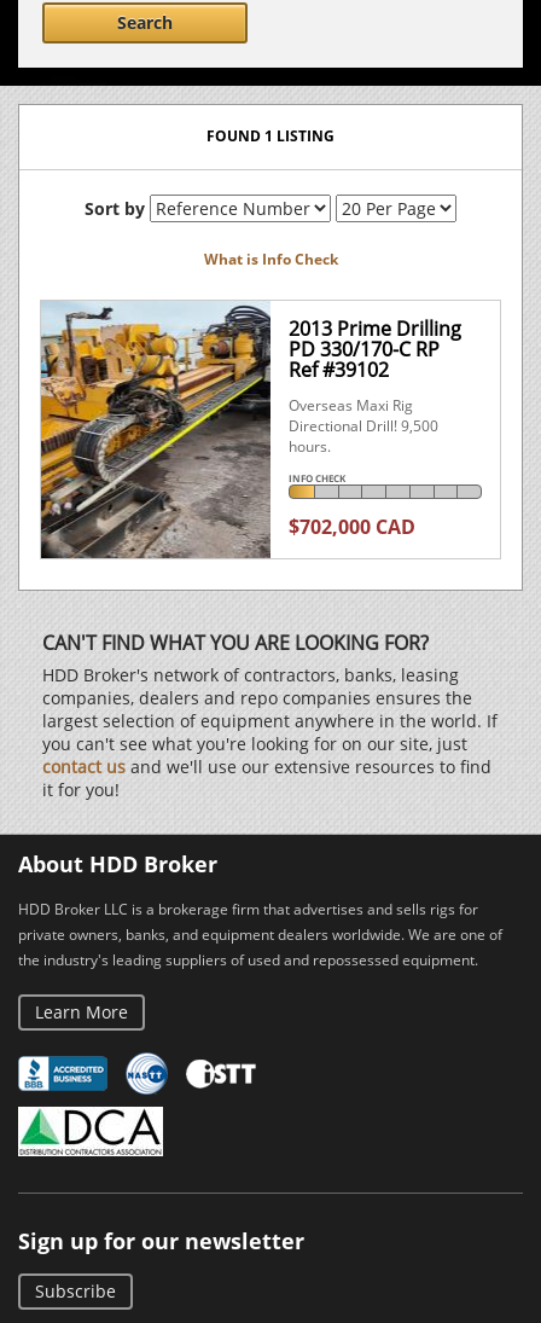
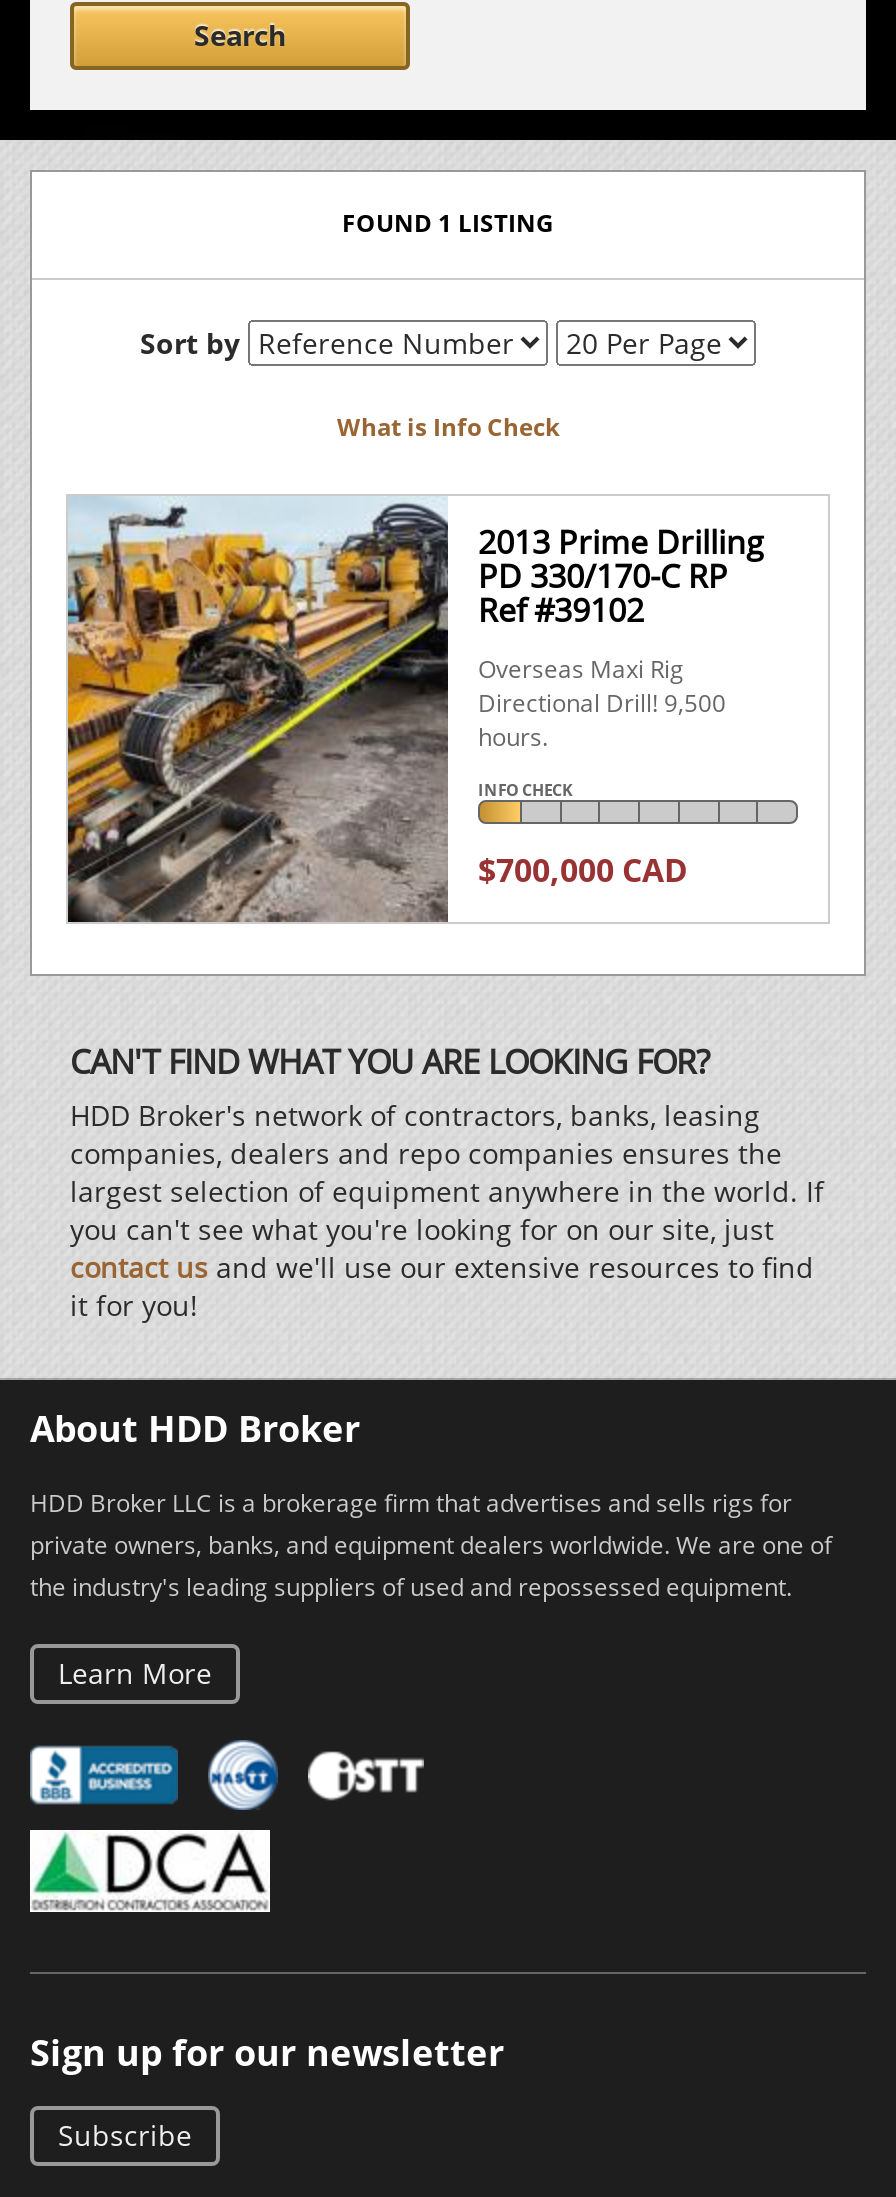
- $702,000 CAD
+ $700,000 CAD
